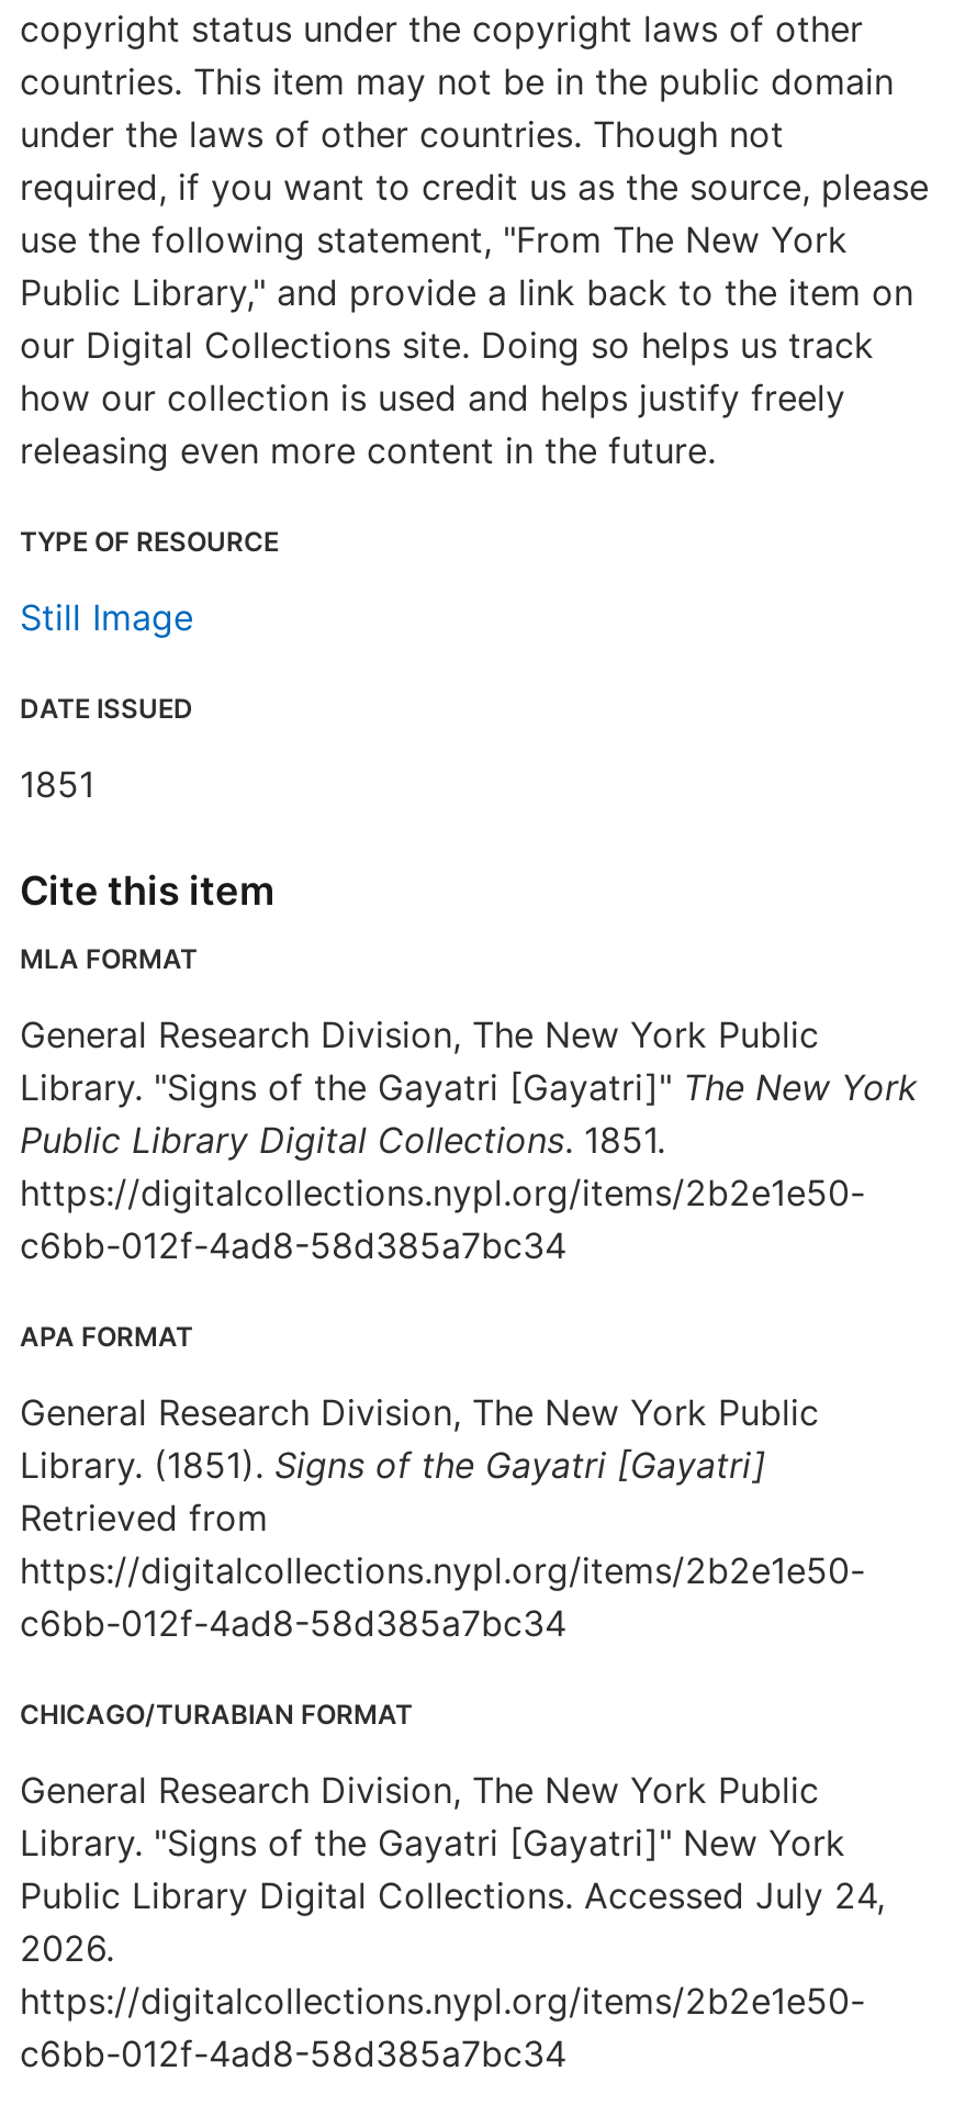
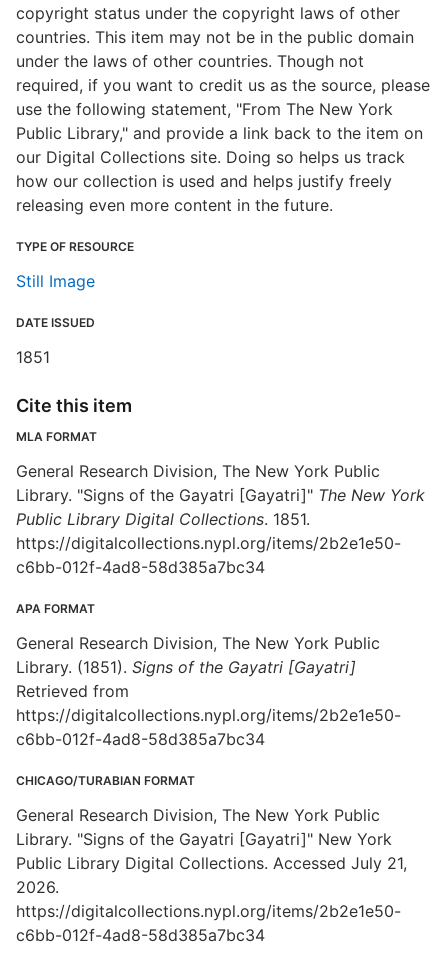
- Public Library Digital Collections. Accessed July 24,
+ Public Library Digital Collections. Accessed July 21,
